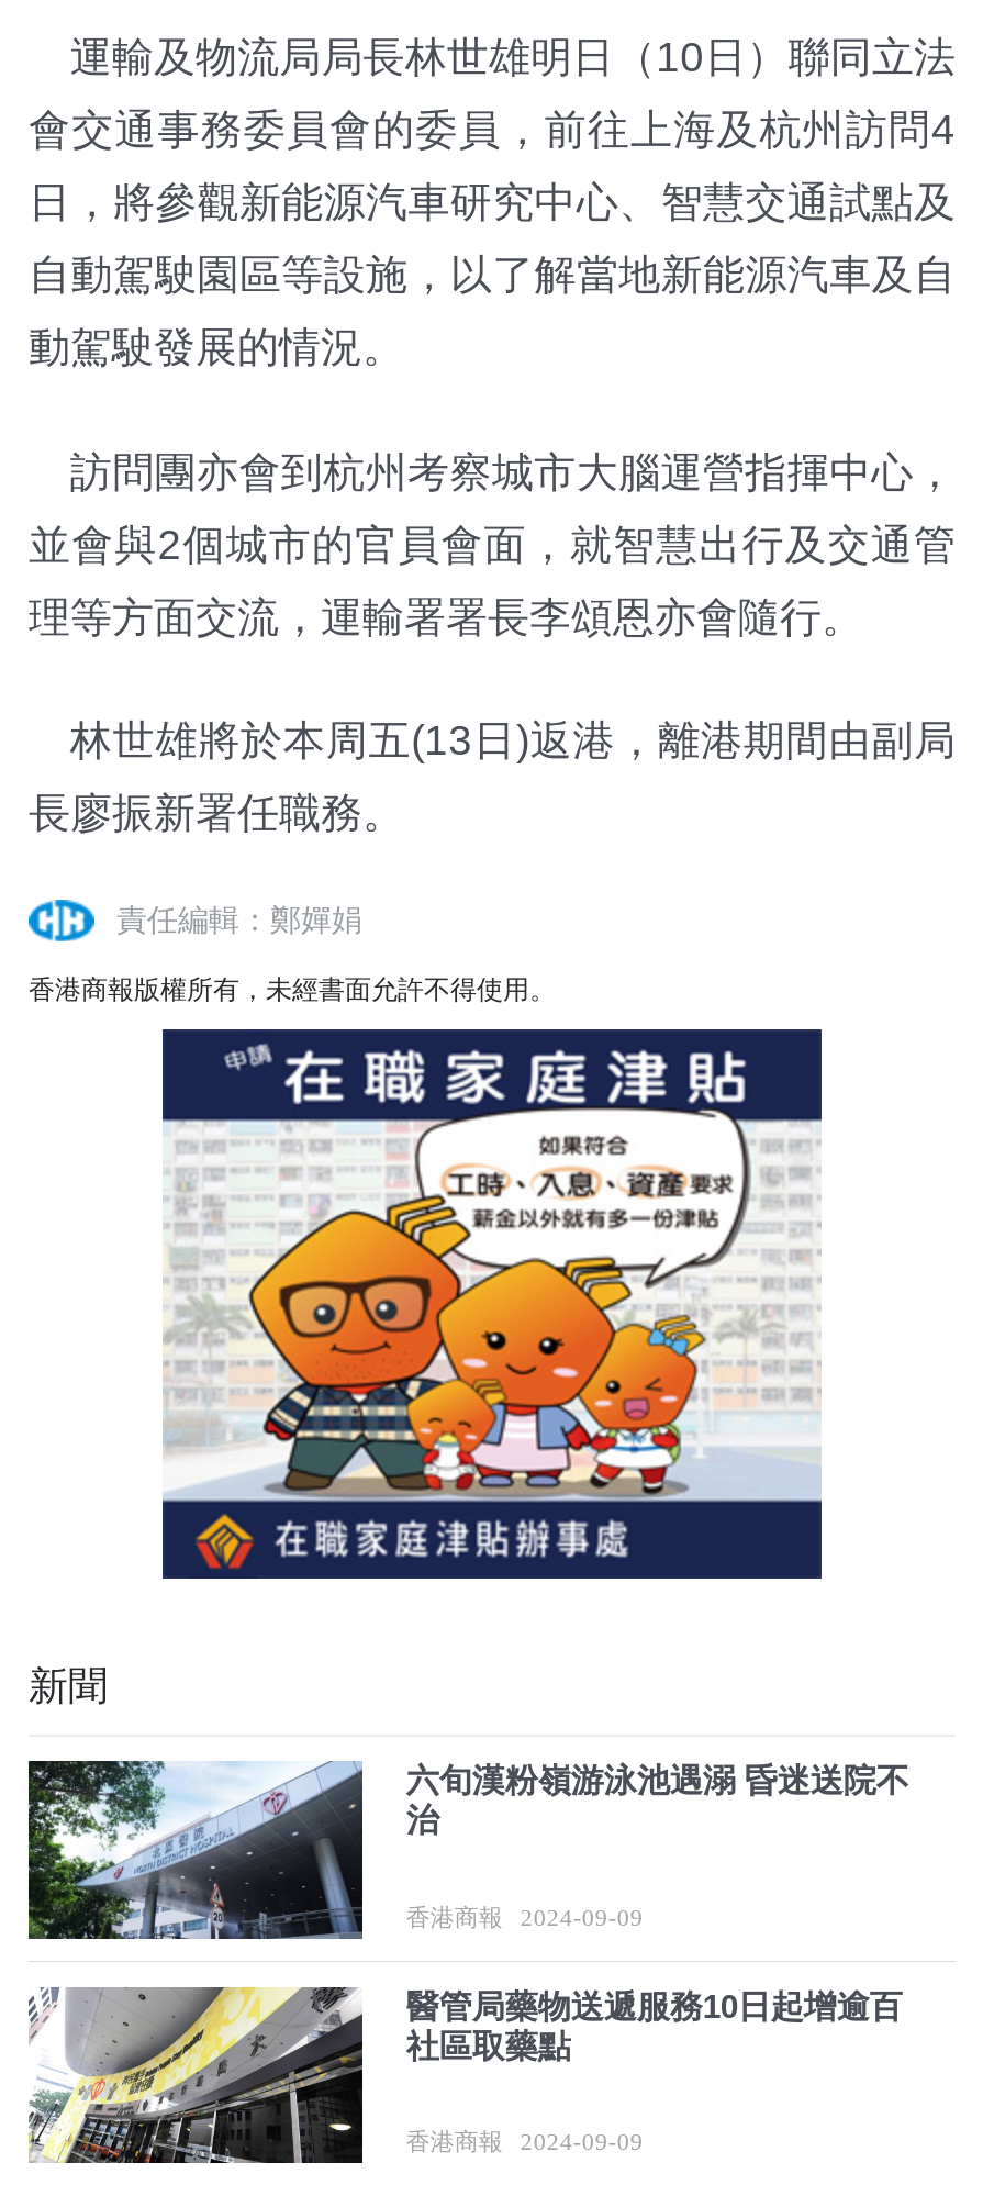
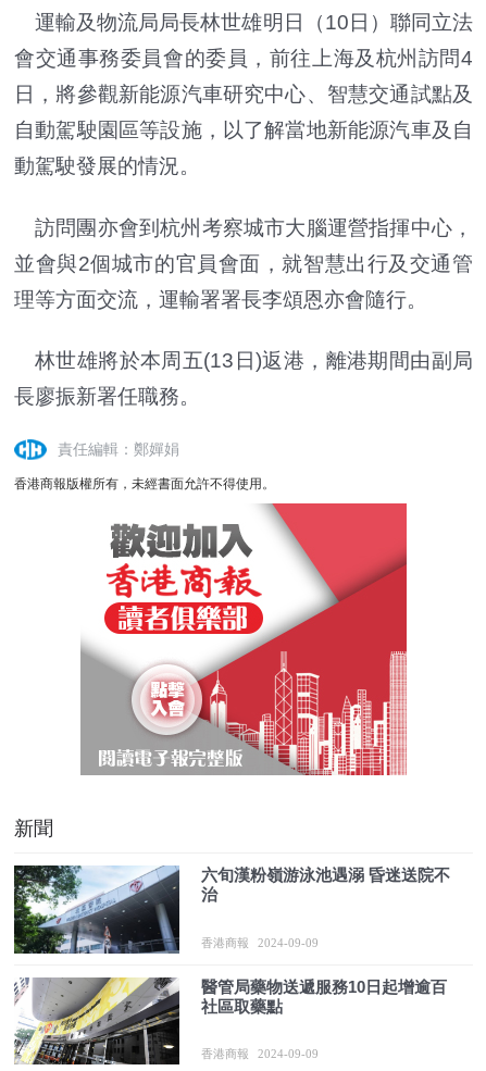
- [image]
+ [image]
